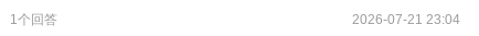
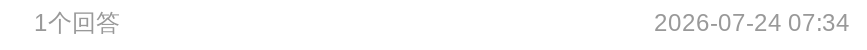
- 2026-07-21 23:04
+ 2026-07-24 07:34
